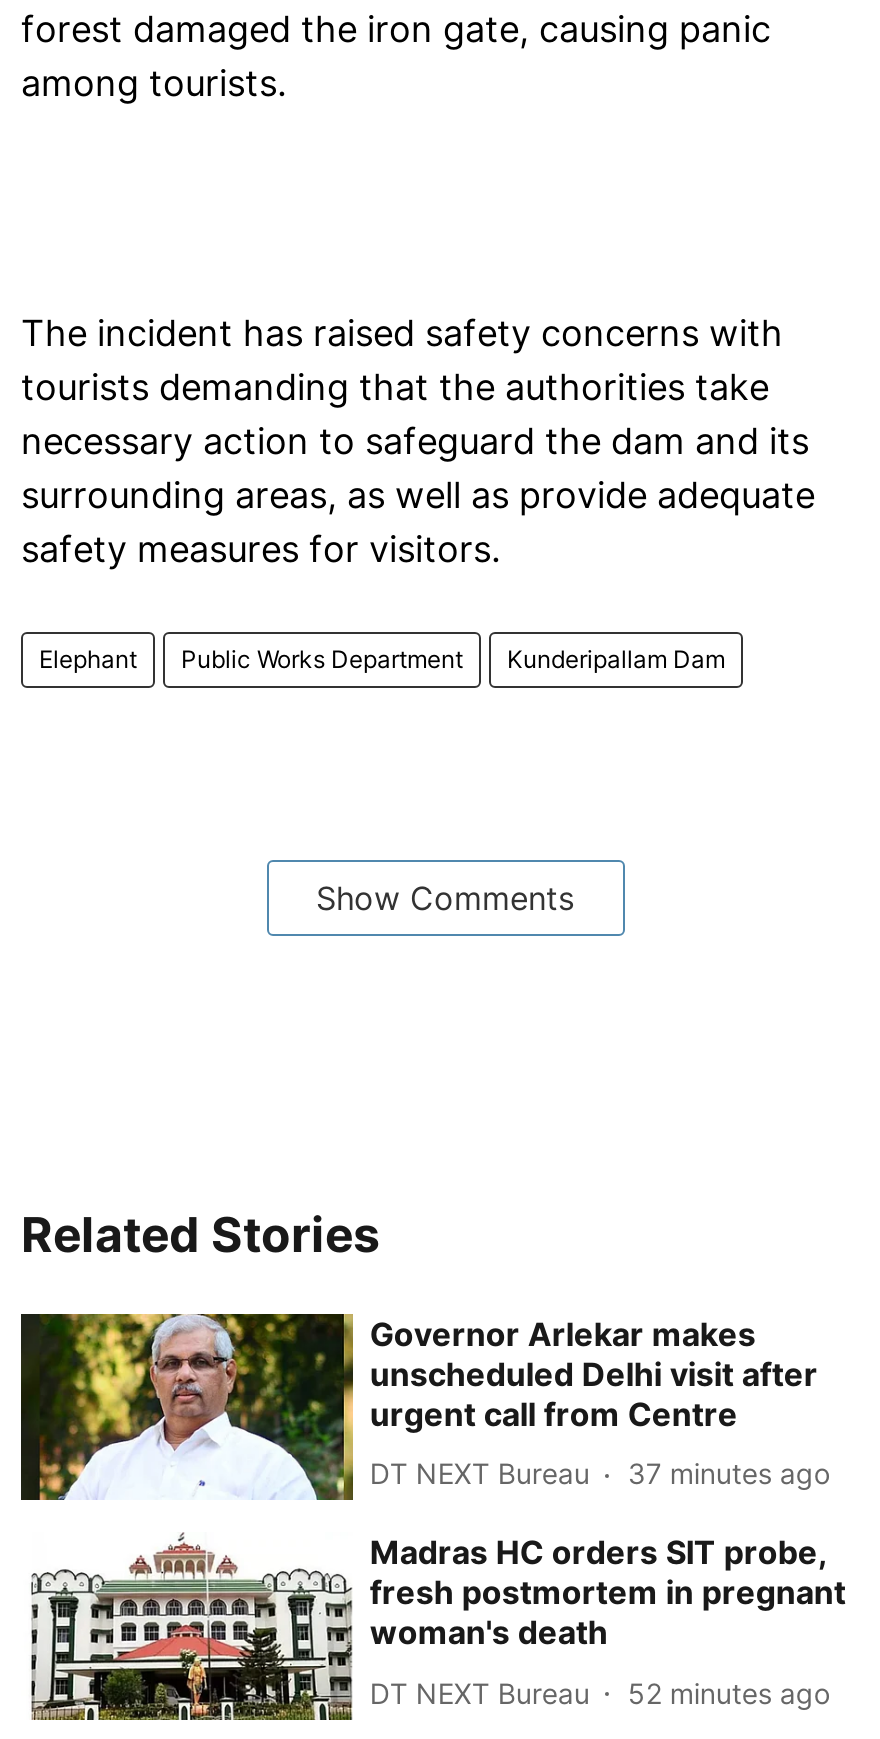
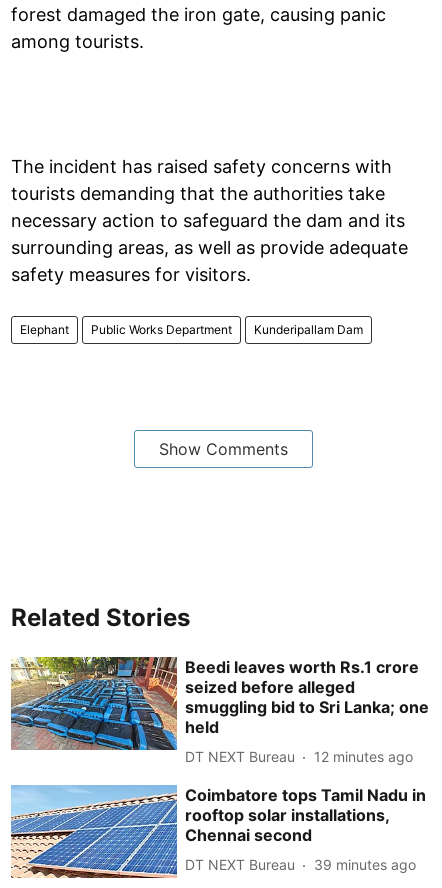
- [image]
- Governor Arlekar makes
- unscheduled Delhi visit after
- urgent call from Centre
+ [image]
+ Beedi leaves worth Rs.1 crore
+ seized before alleged
+ smuggling bid to Sri Lanka; one
+ held

- DT NEXT Bureau 37 minutes ago
+ DT NEXT Bureau 12 minutes ago

- [image]
- Madras HC orders SIT probe,
- fresh postmortem in pregnant
- woman's death
+ [image]
+ Coimbatore tops Tamil Nadu in
+ rooftop solar installations,
+ Chennai second

- DT NEXT Bureau 52 minutes ago
+ DT NEXT Bureau 39 minutes ago
